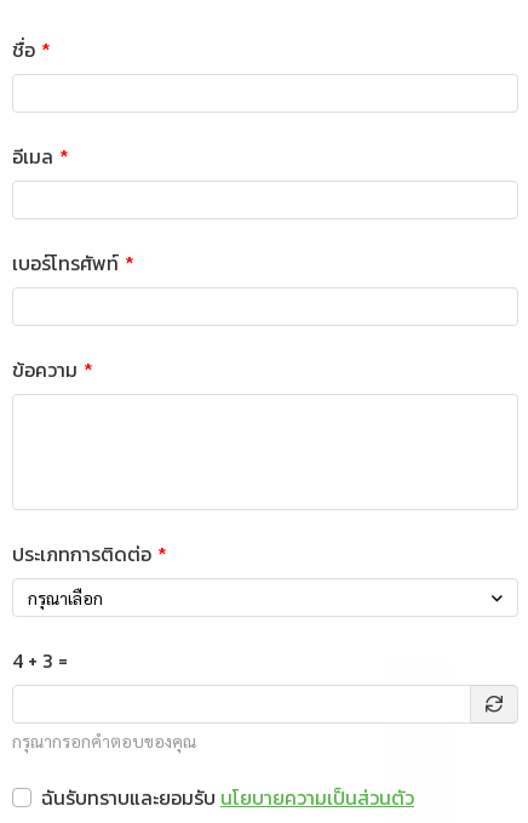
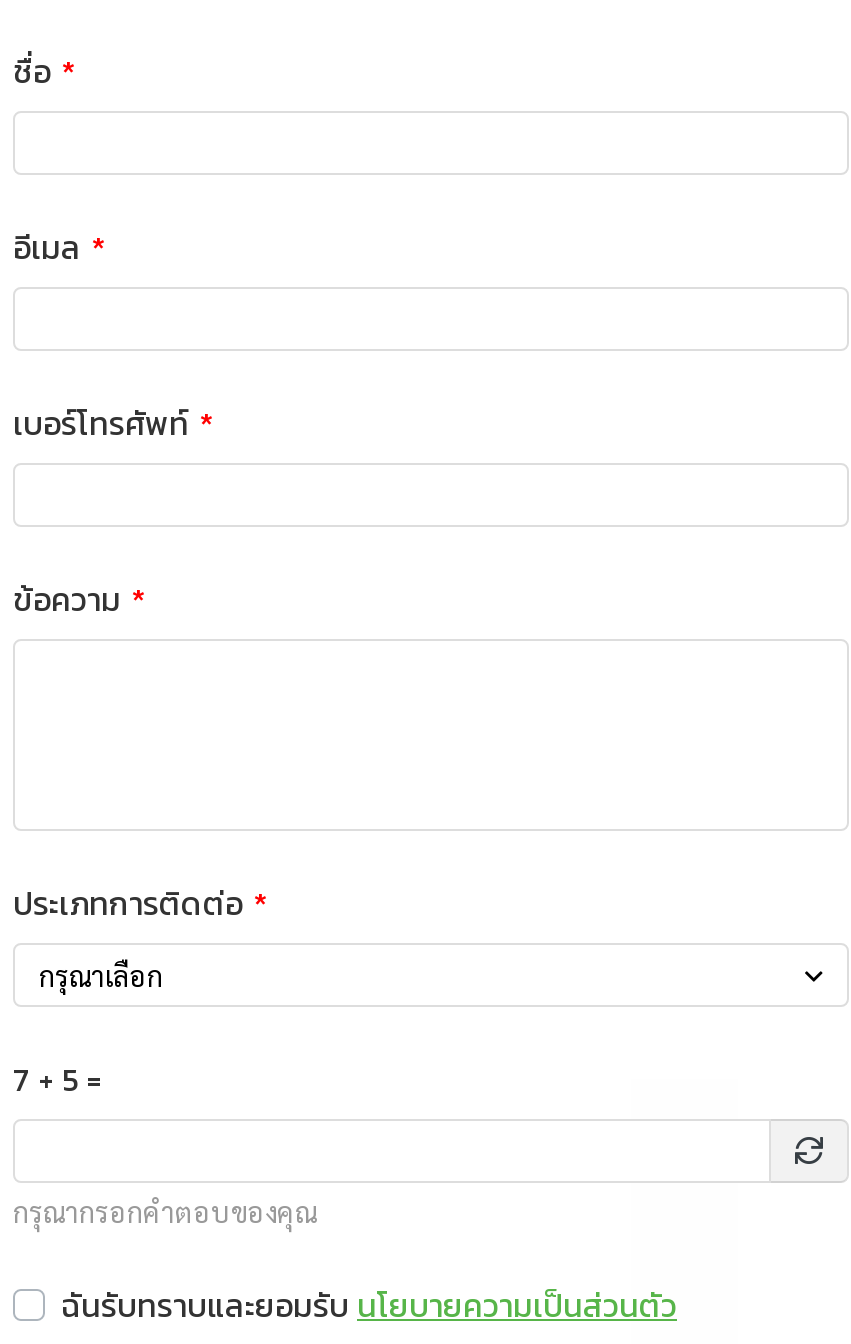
- 4 + 3 =
+ 7 + 5 =
